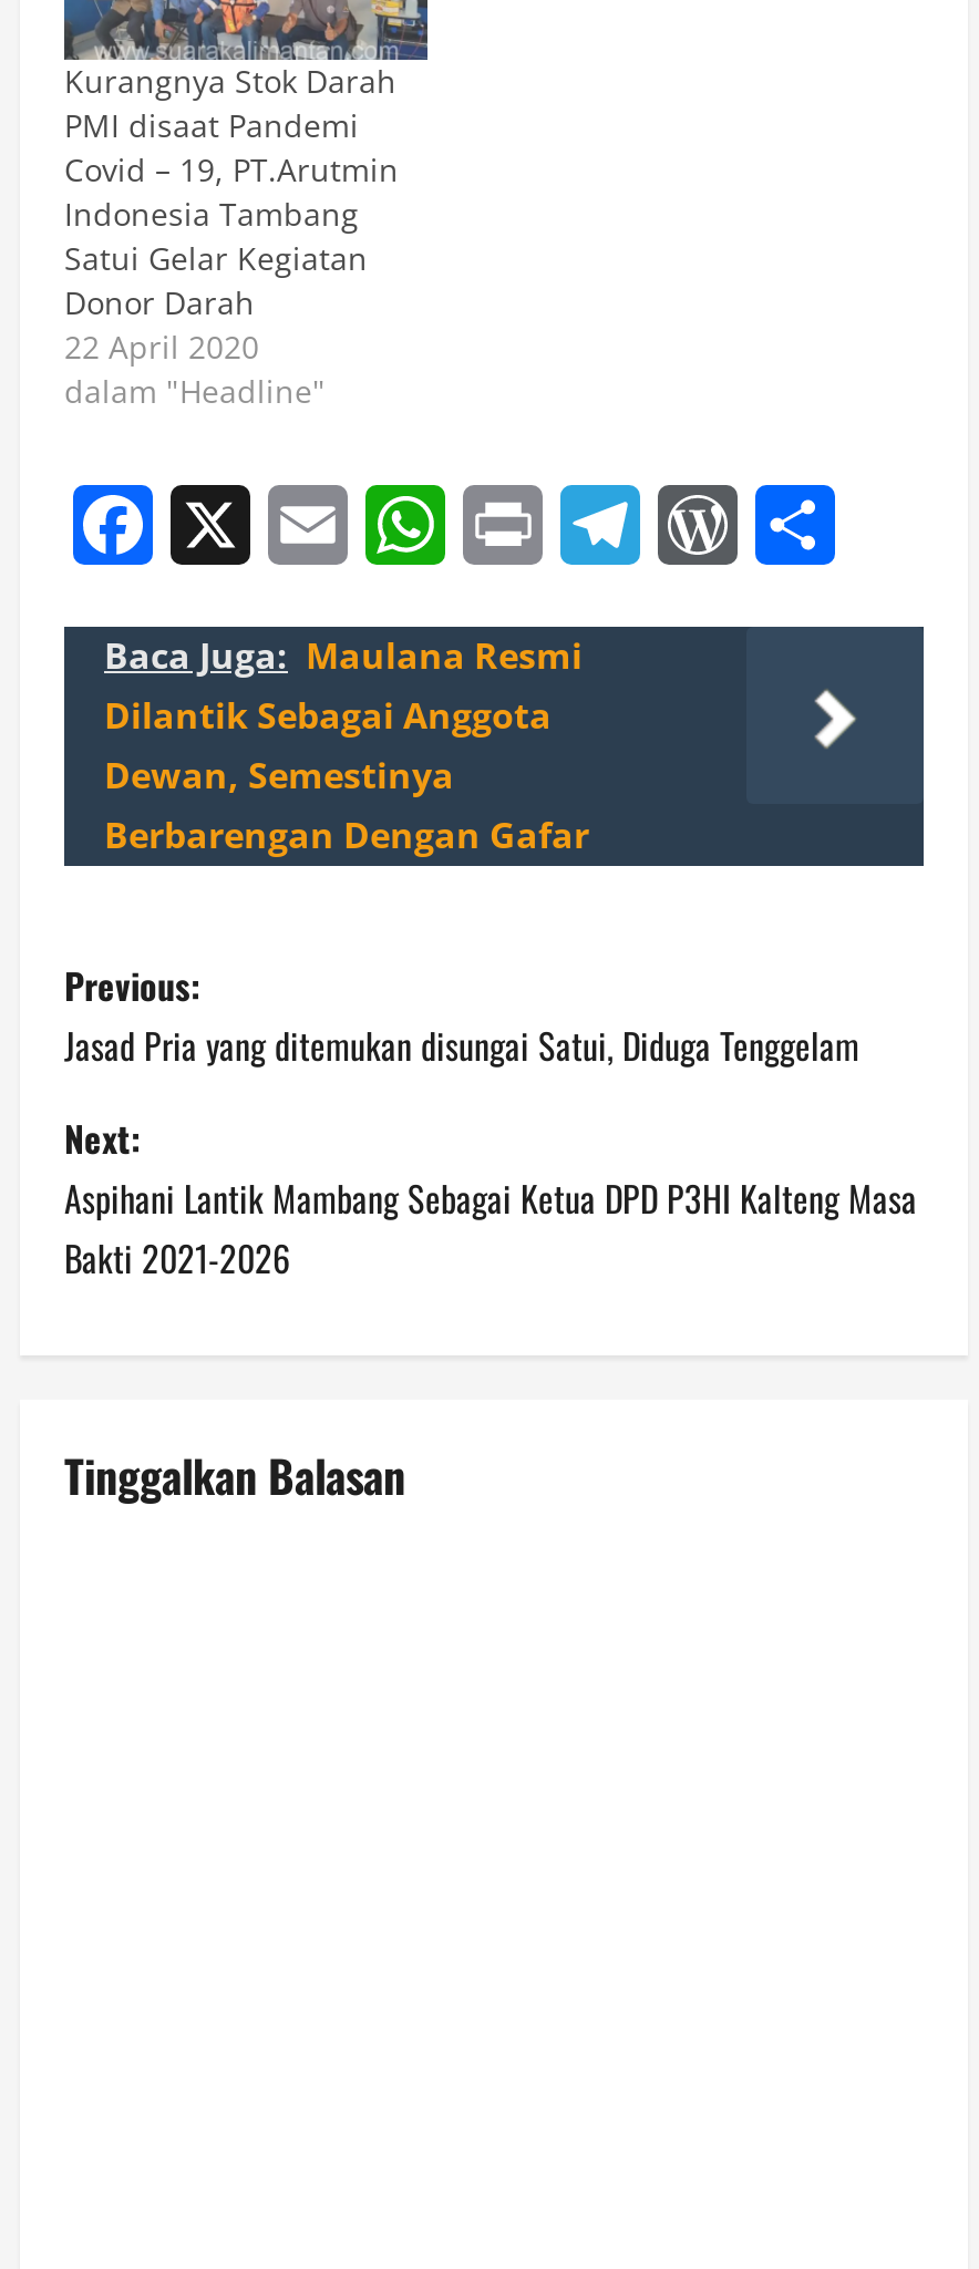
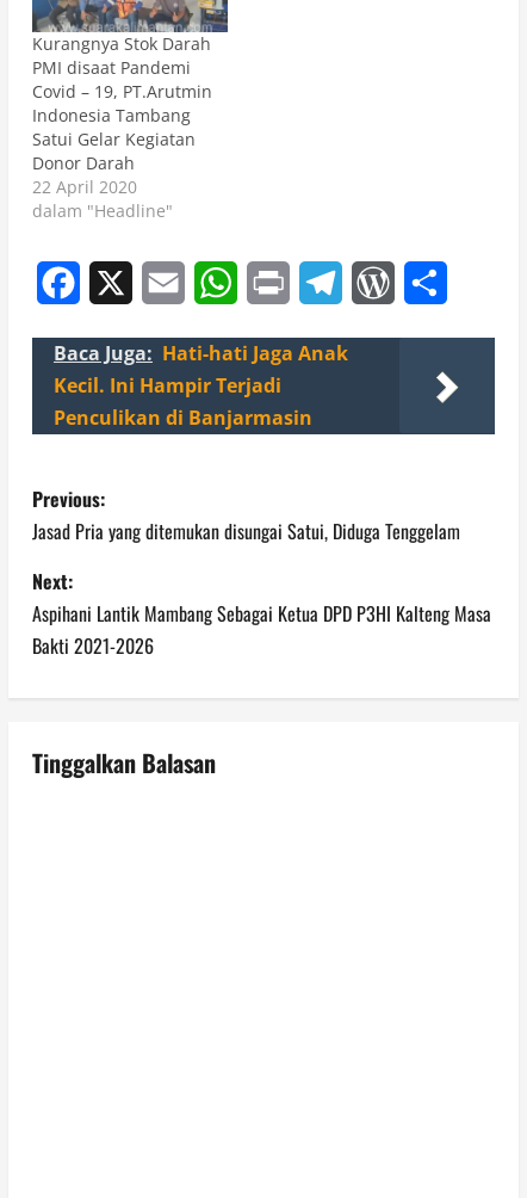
- Baca Juga: Maulana Resmi
- Dilantik Sebagai Anggota
- Dewan, Semestinya
- Berbarengan Dengan Gafar
+ Baca Juga: Hati-hati Jaga Anak
+ Kecil. Ini Hampir Terjadi
+ Penculikan di Banjarmasin
